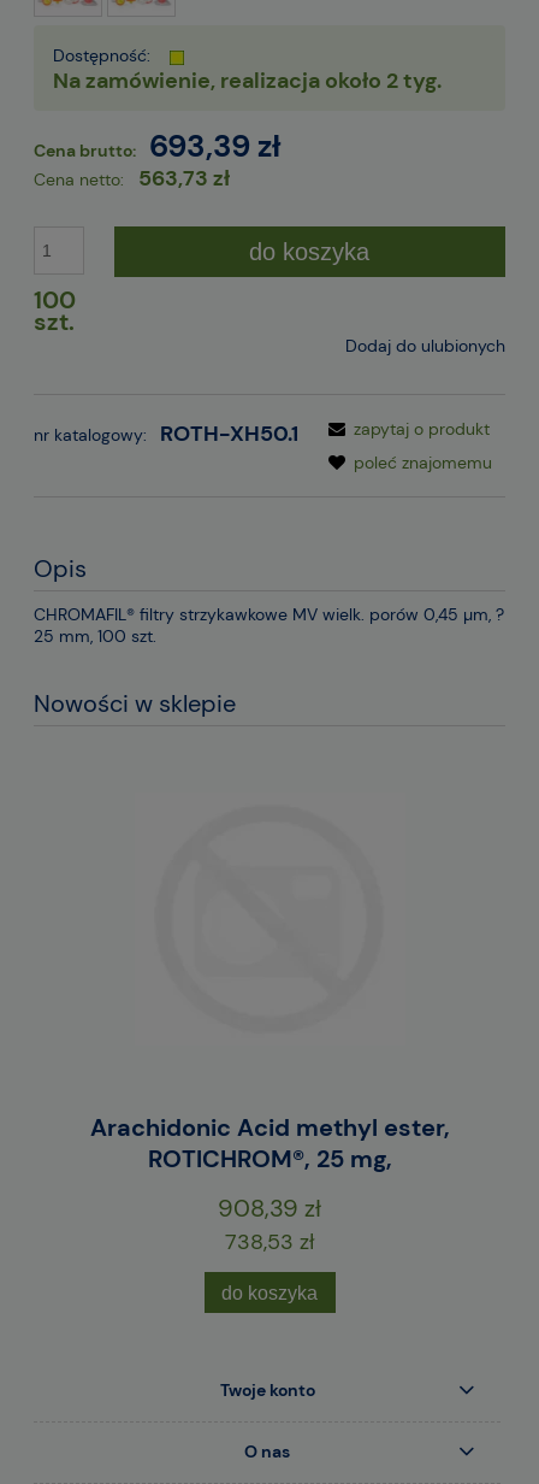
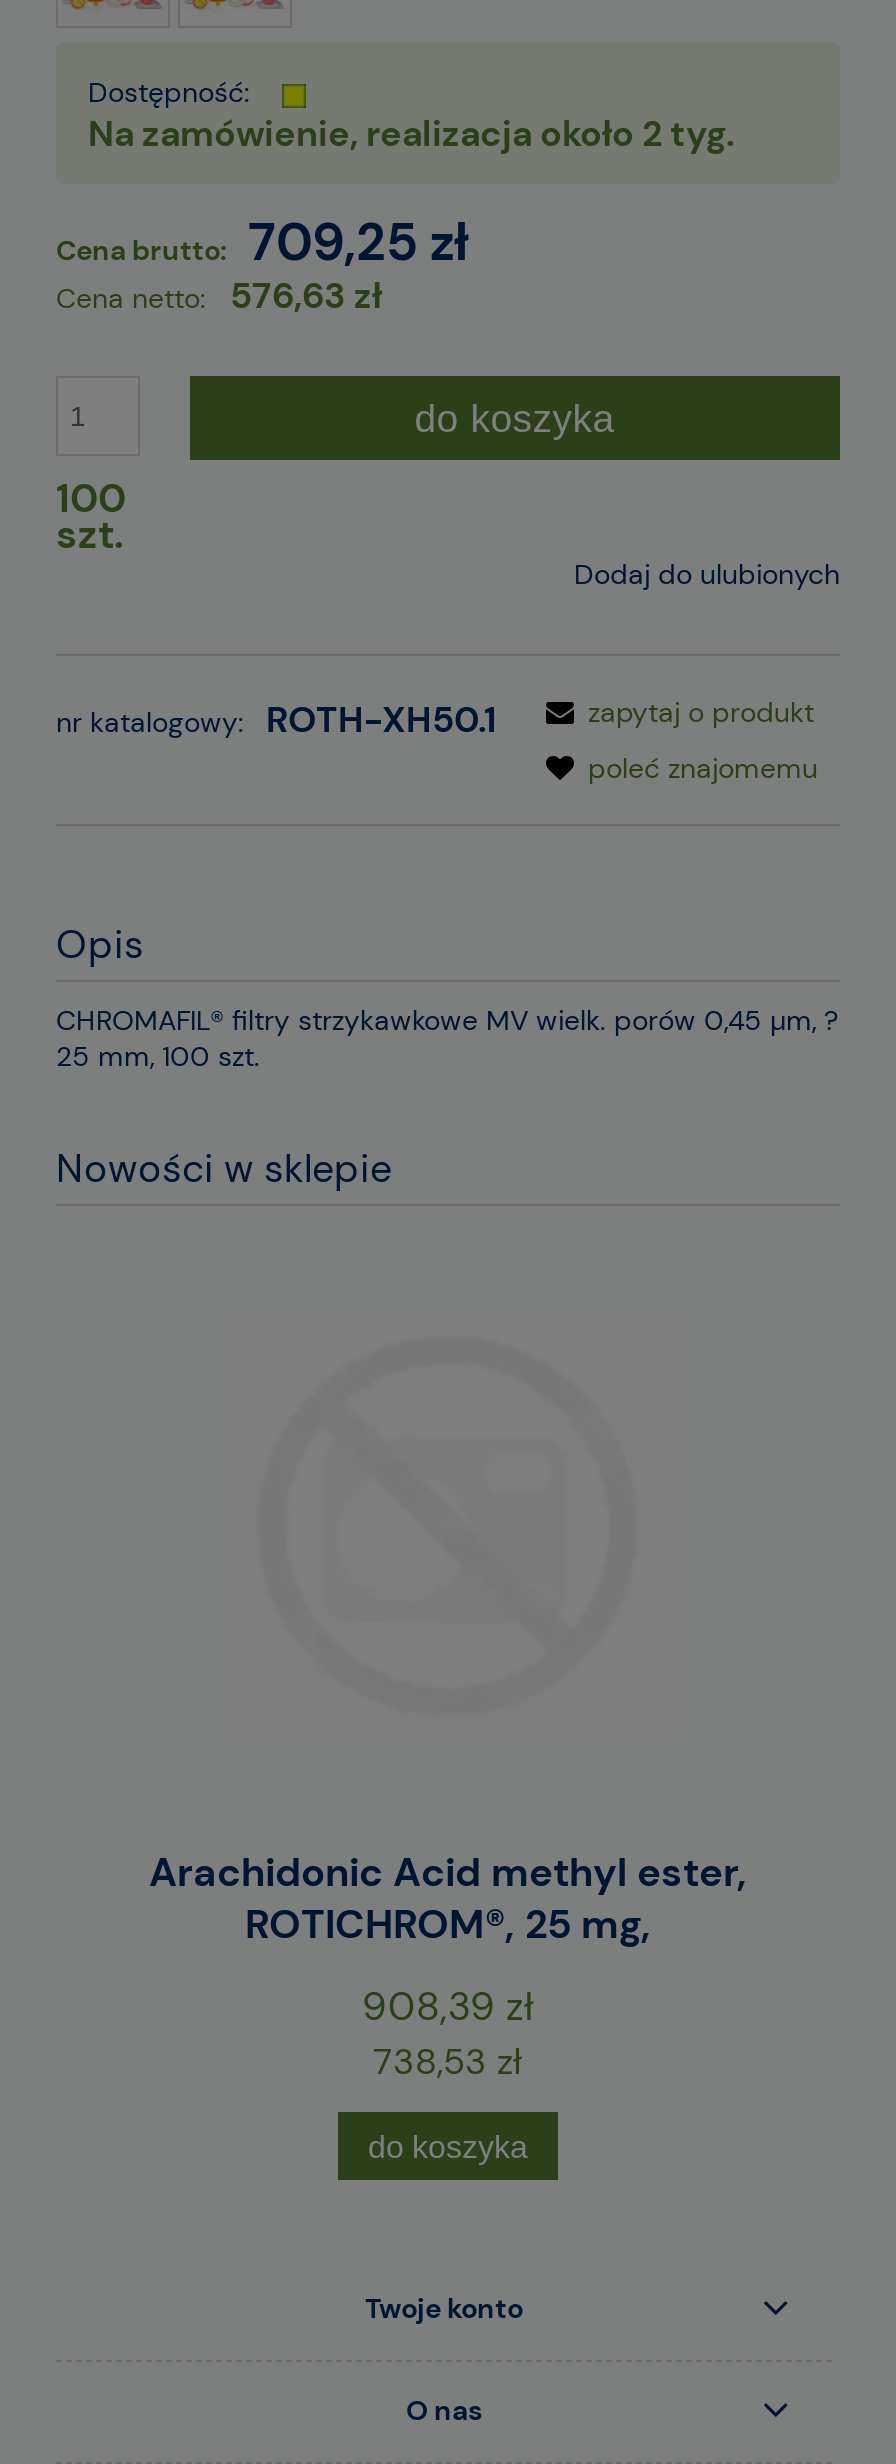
- Cena brutto: 693,39 zł
+ Cena brutto: 709,25 zł

- Cena netto: 563,73 zł
+ Cena netto: 576,63 zł
